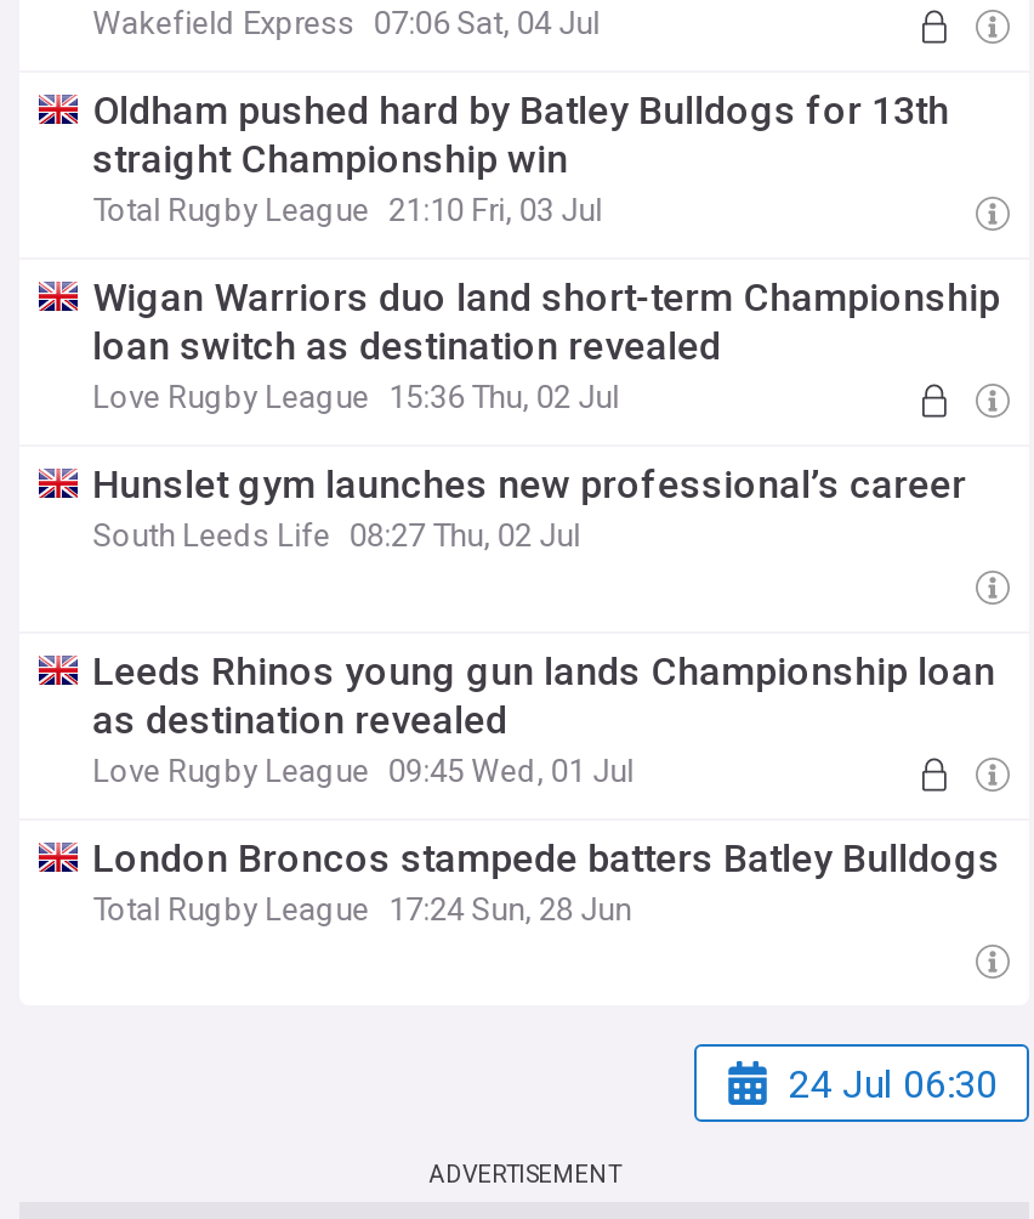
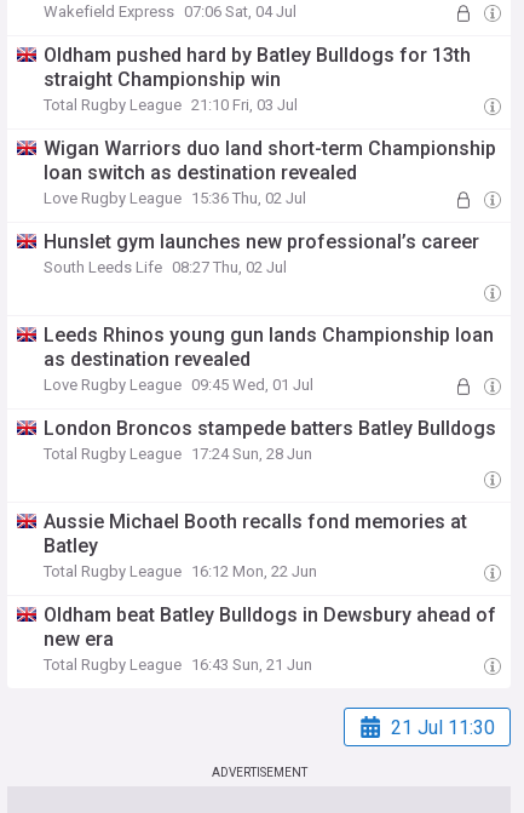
- 24 Jul 06:30
+ Aussie Michael Booth recalls fond memories at
+ Batley
+ Total Rugby League 16:12 Mon, 22 Jun
+ Oldham beat Batley Bulldogs in Dewsbury ahead of
+ new era
+ Total Rugby League 16:43 Sun, 21 Jun
+ 21 Jul 11:30
